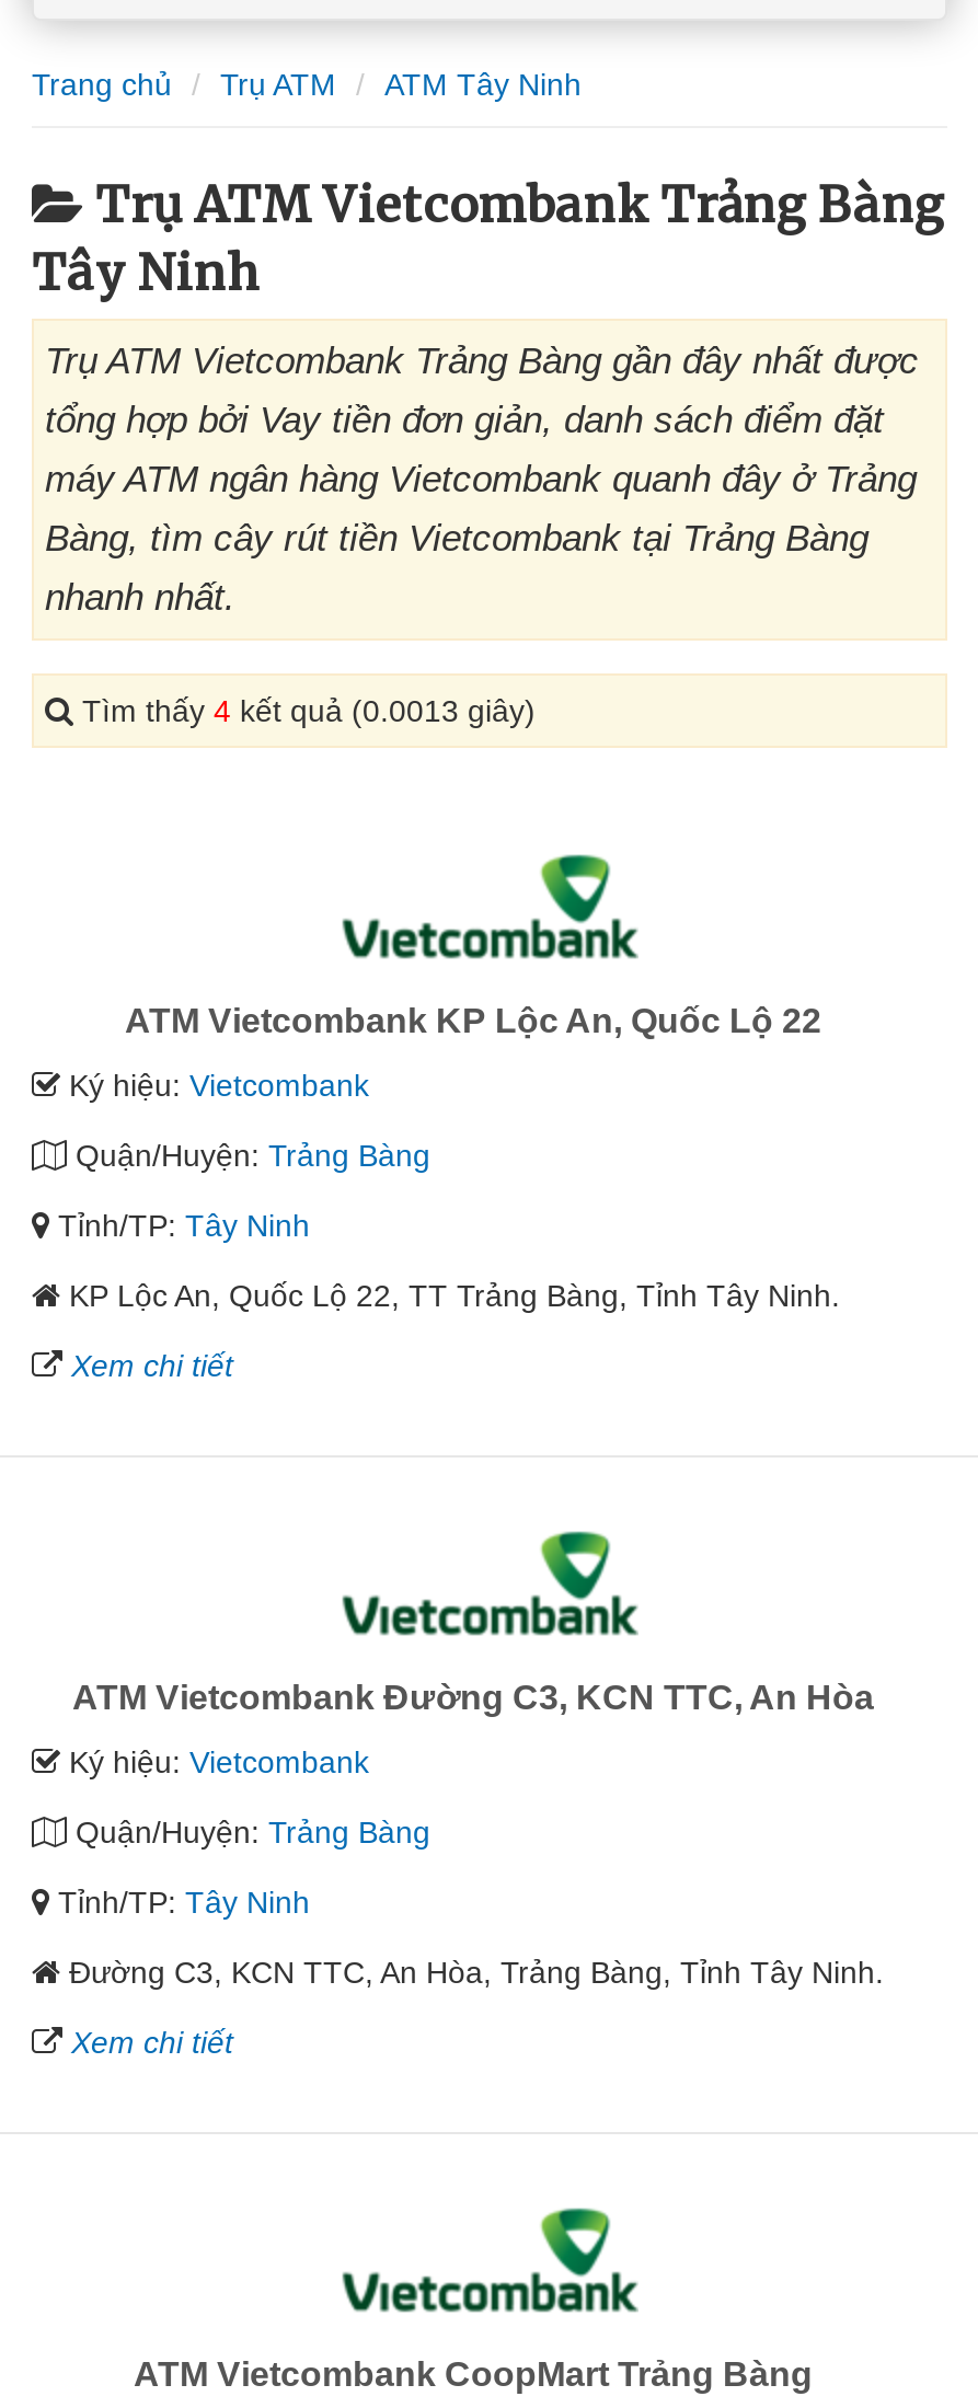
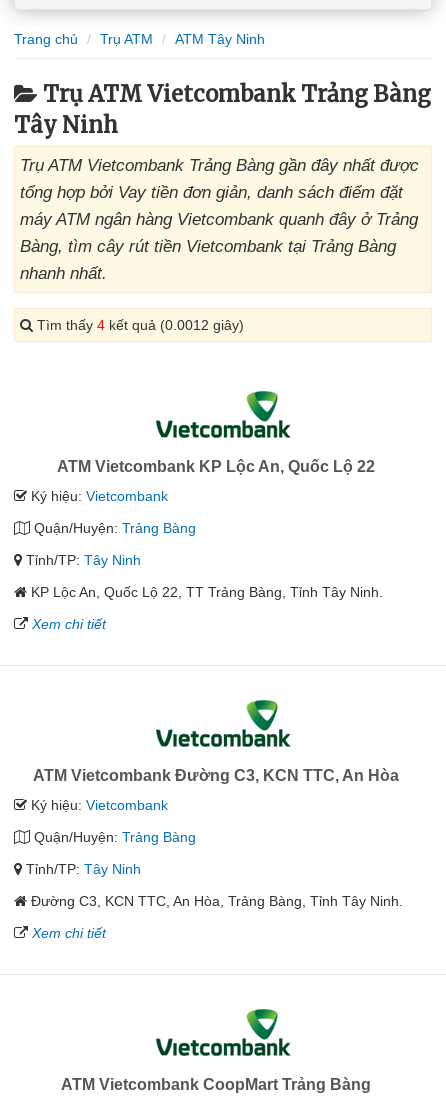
- Tìm thấy 4 kết quả (0.0013 giây)
+ Tìm thấy 4 kết quả (0.0012 giây)
